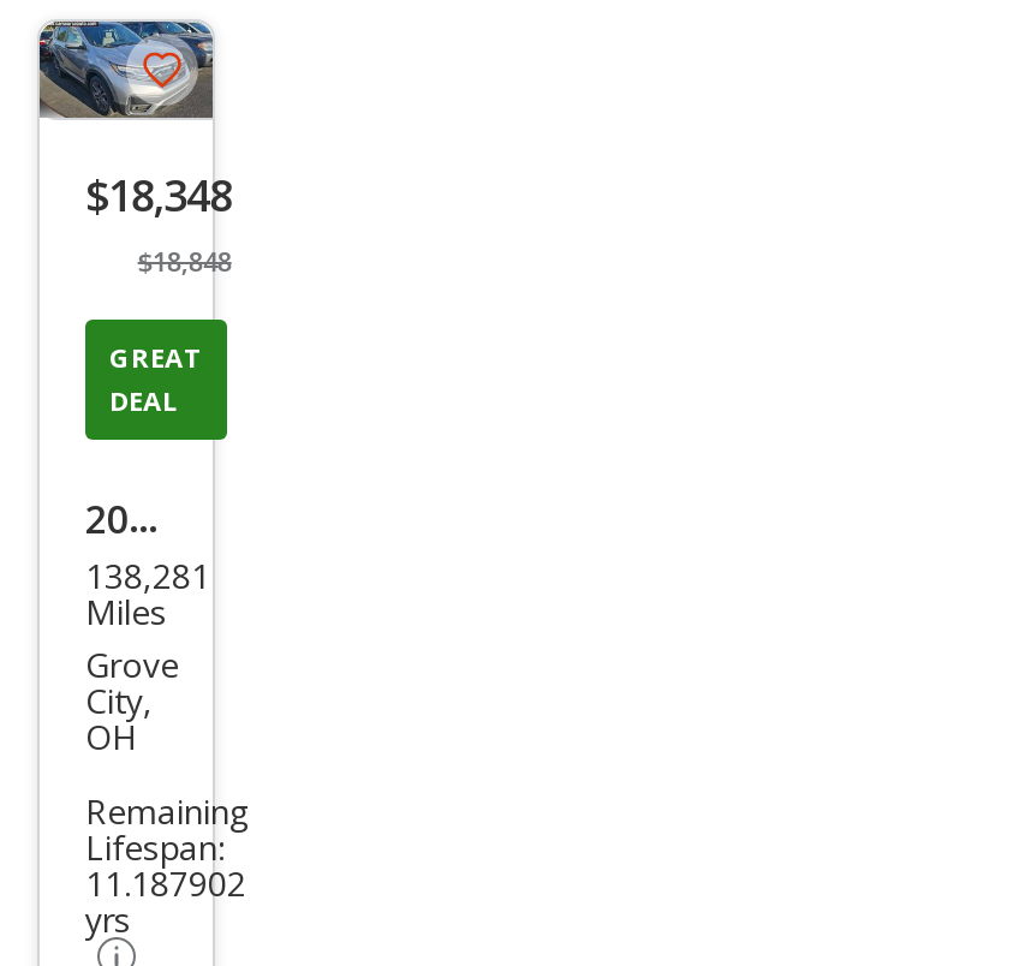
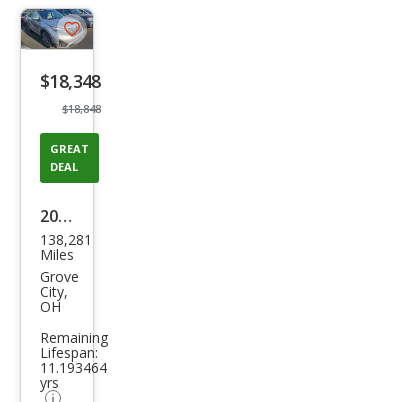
- 11.187902
+ 11.193464
